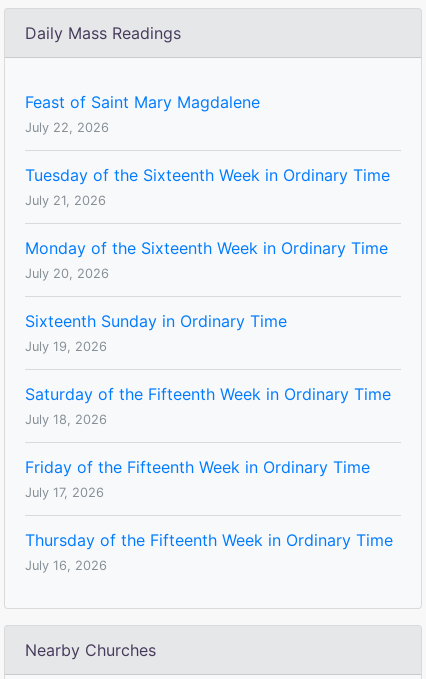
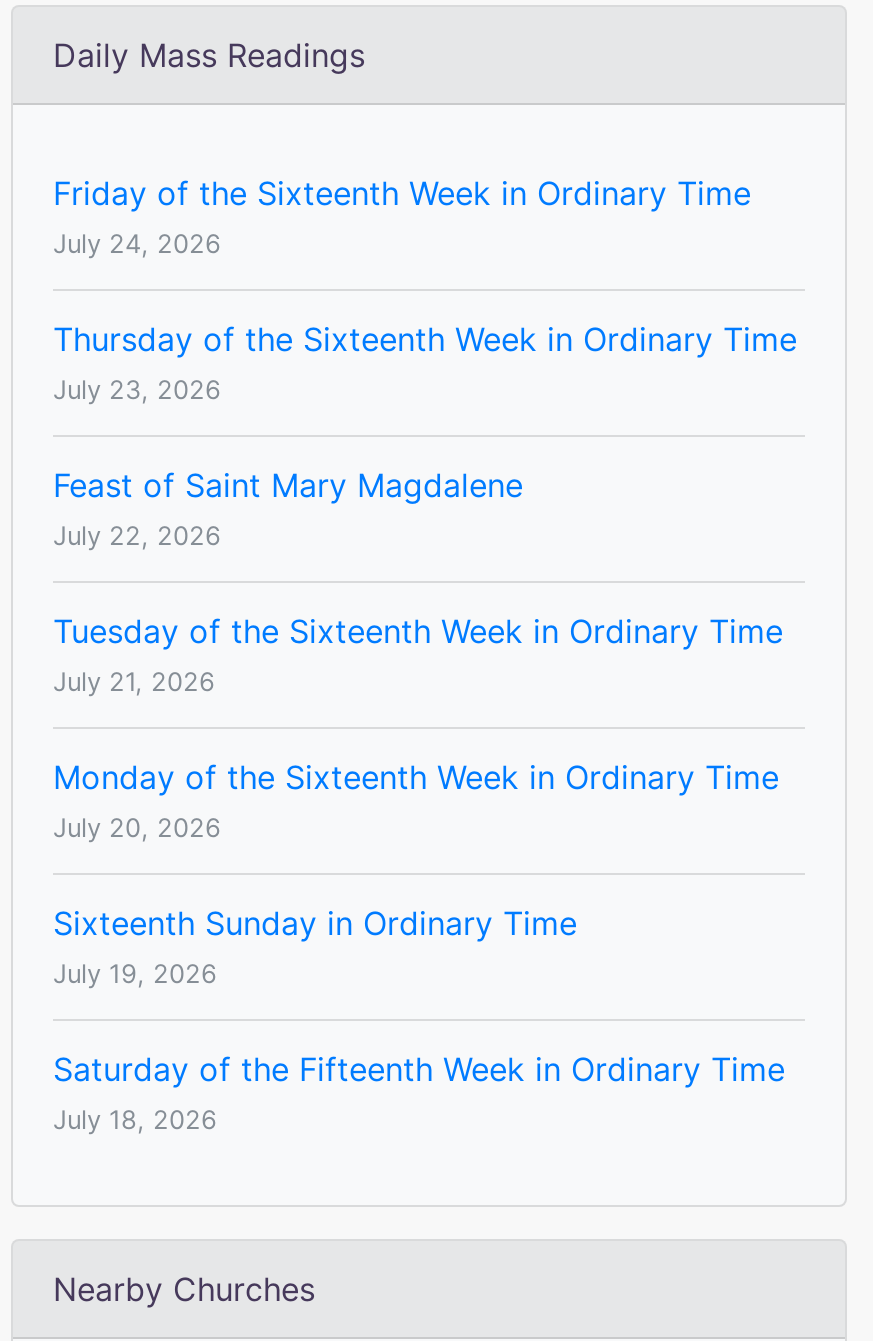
+ Friday of the Sixteenth Week in Ordinary Time
+ July 24, 2026
+ Thursday of the Sixteenth Week in Ordinary Time
+ July 23, 2026

moved down: Feast of Saint Mary Magdalene | July 22, 2026 | Tuesday of the Sixteenth Week in Ordinary Time | ... | Saturday of the Fifteenth Week in Ordinary Time | July 18, 2026

- Friday of the Fifteenth Week in Ordinary Time
- July 17, 2026
- Thursday of the Fifteenth Week in Ordinary Time
- July 16, 2026
